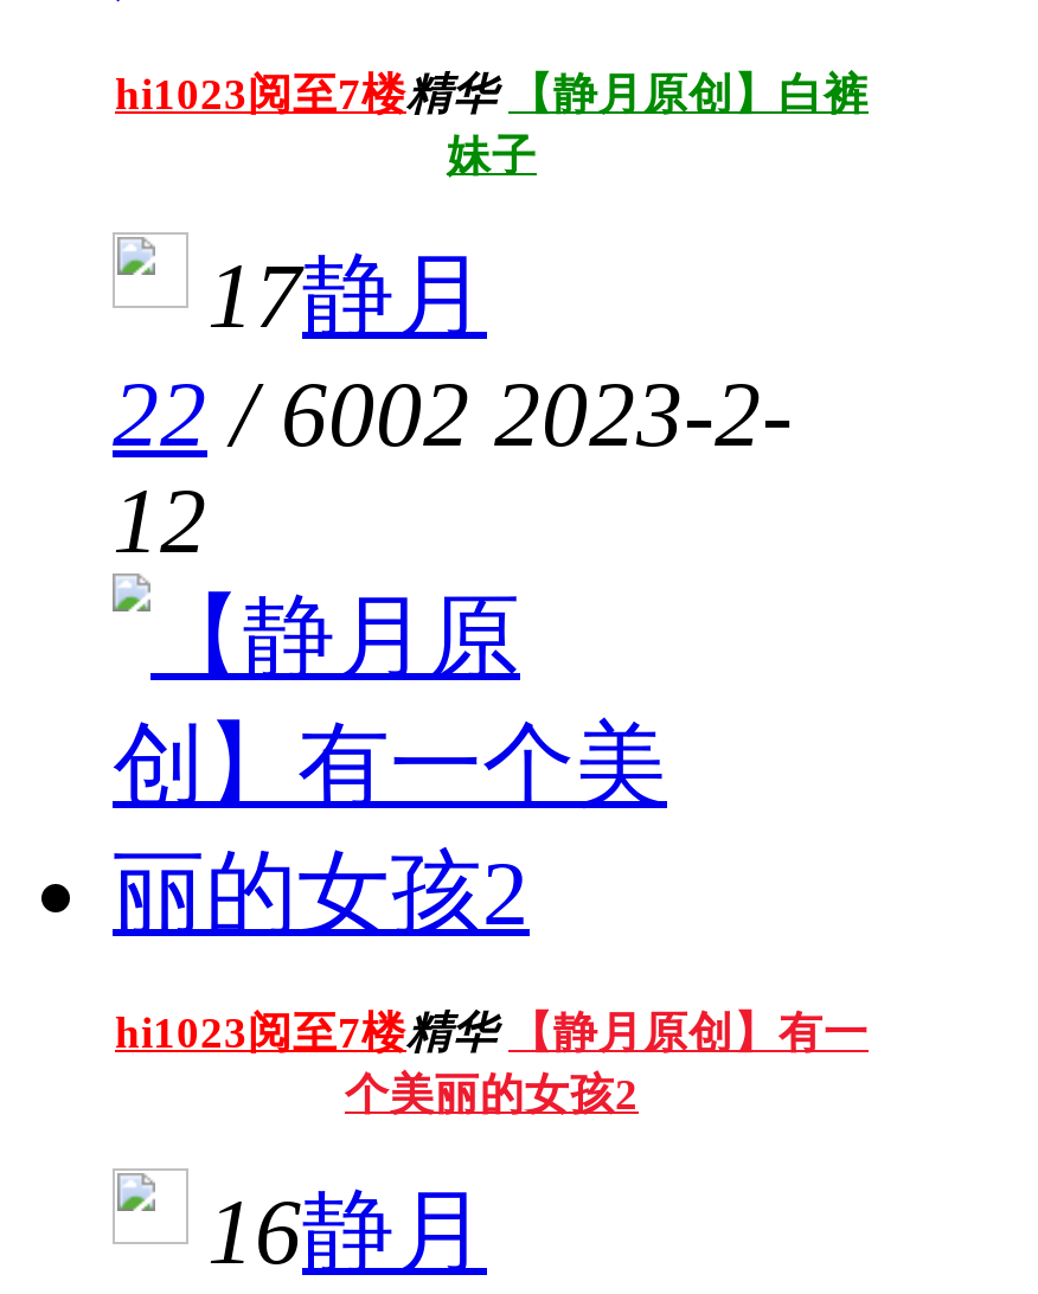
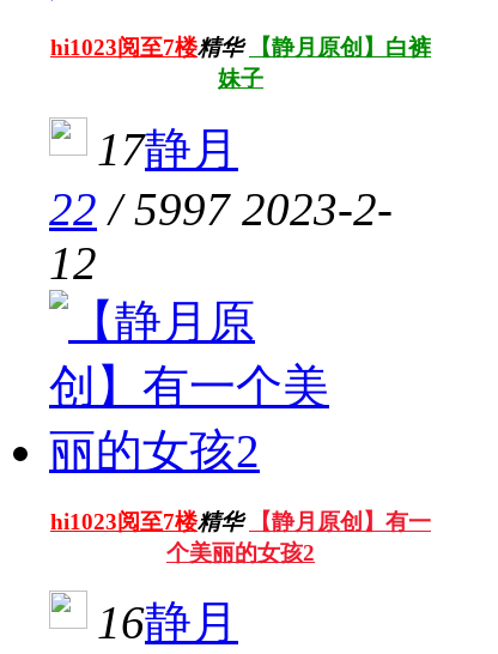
- 22 / 6002 2023-2-
+ 22 / 5997 2023-2-
